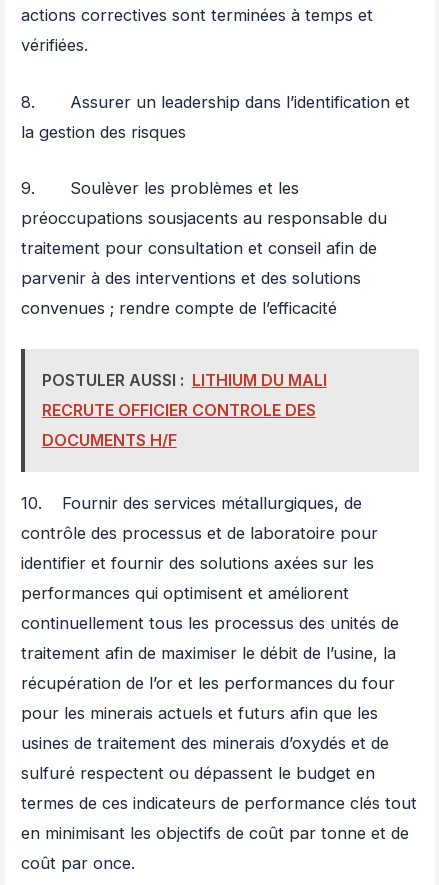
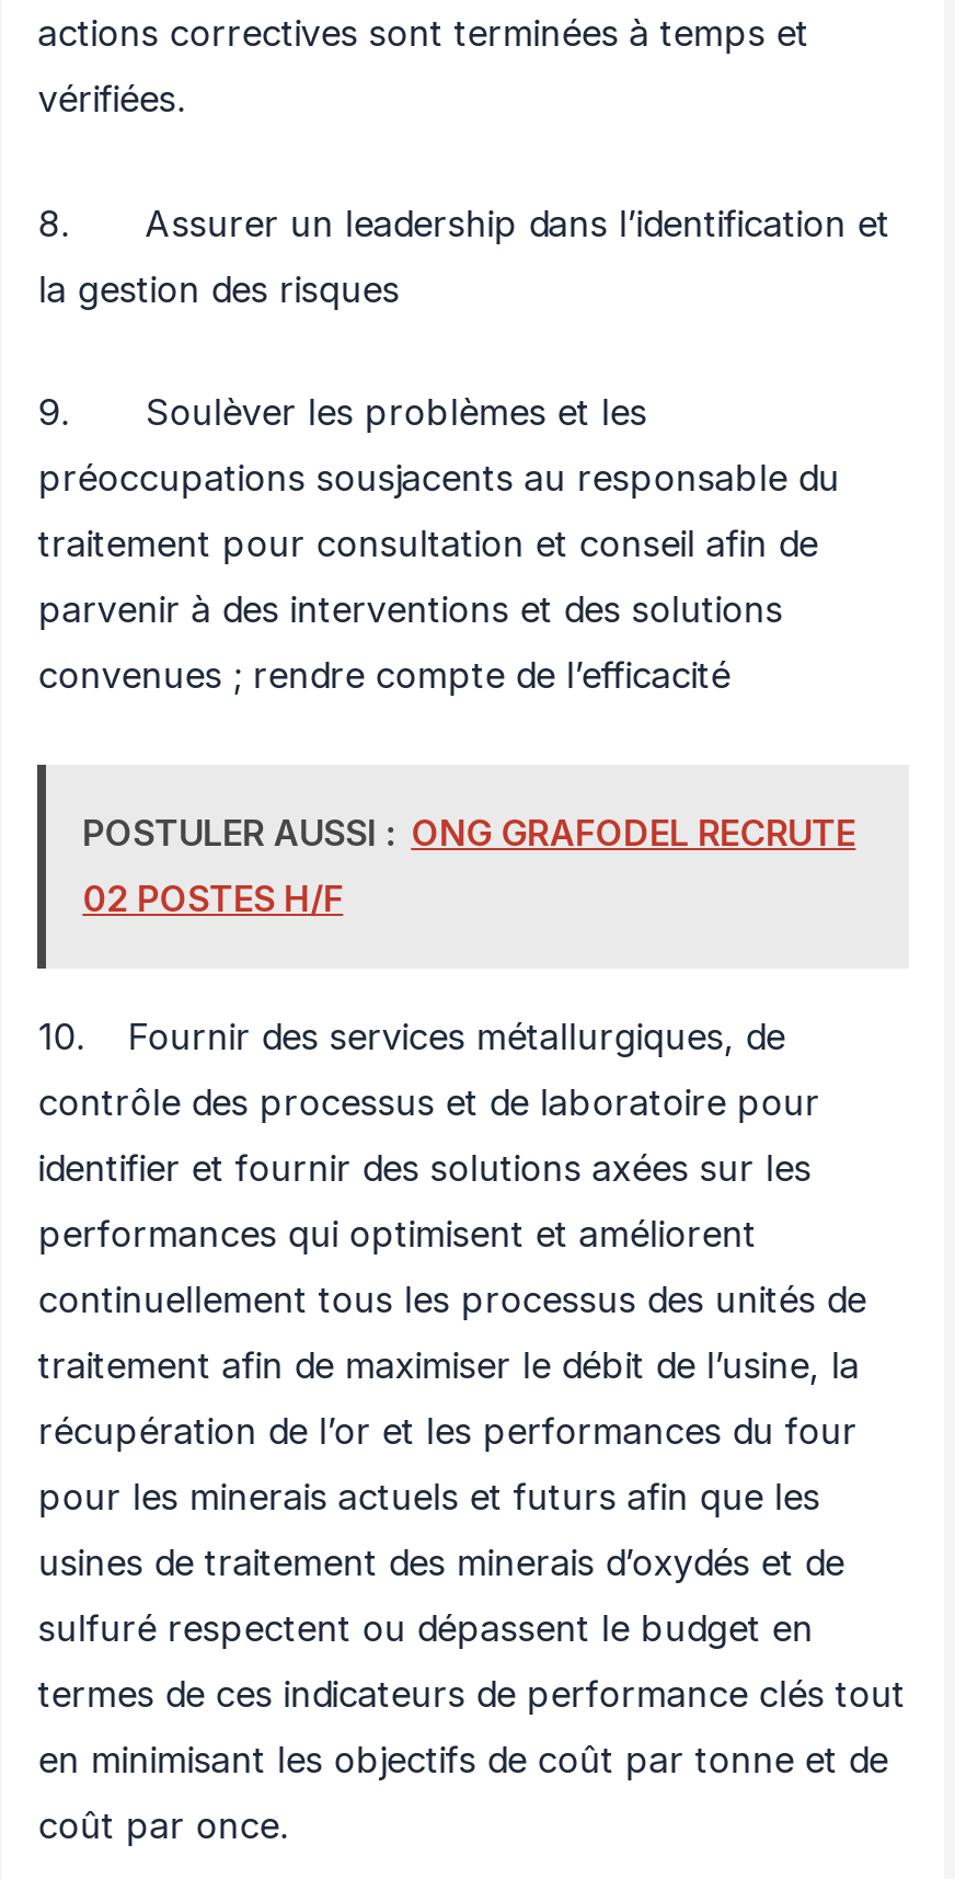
- POSTULER AUSSI : LITHIUM DU MALI
- RECRUTE OFFICIER CONTROLE DES
- DOCUMENTS H/F
+ POSTULER AUSSI : ONG GRAFODEL RECRUTE
+ 02 POSTES H/F
